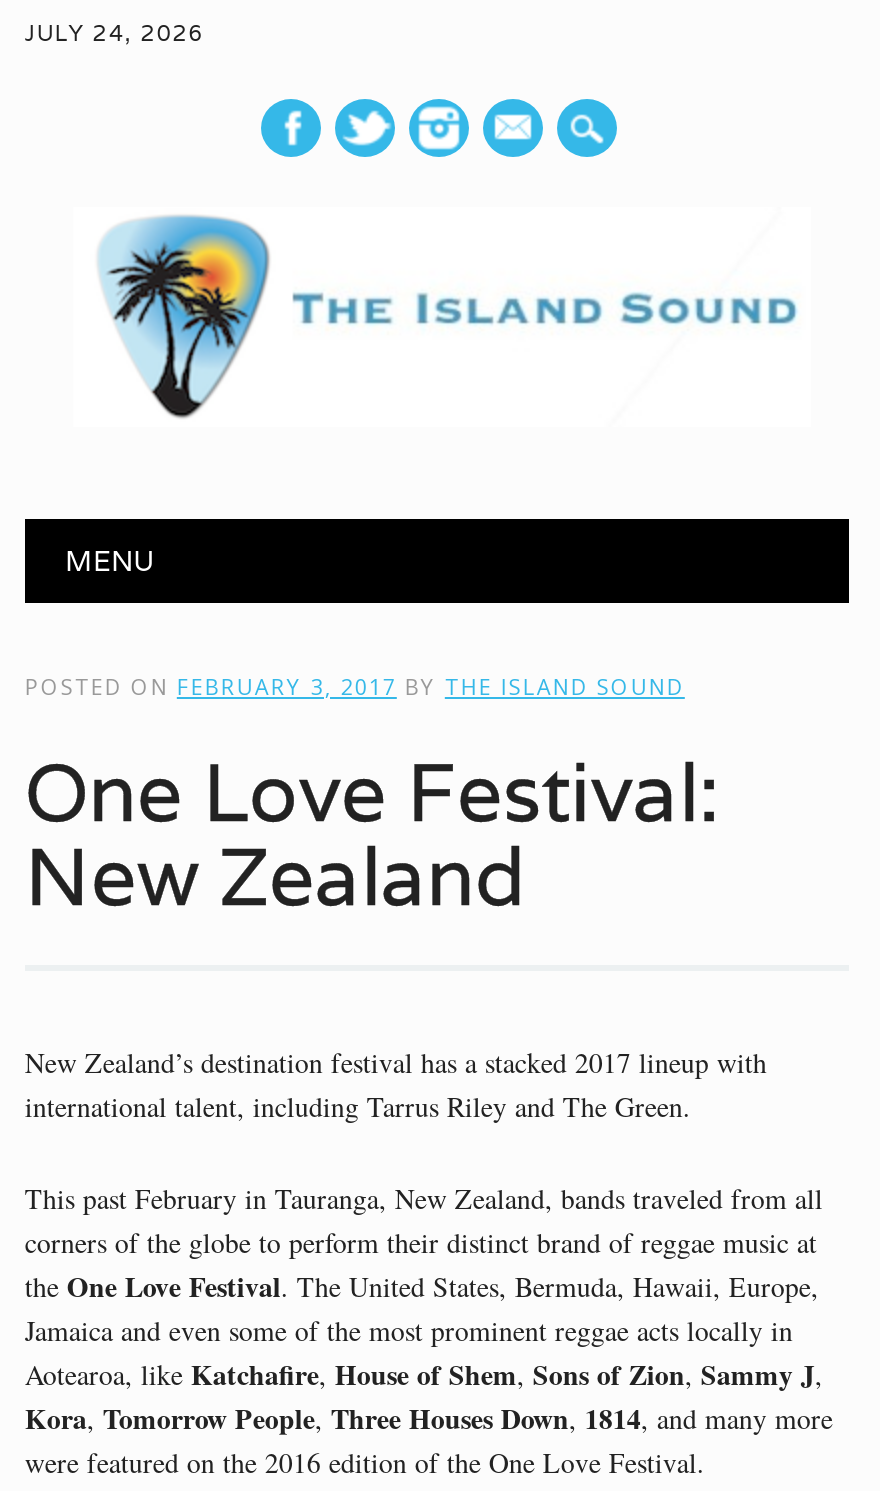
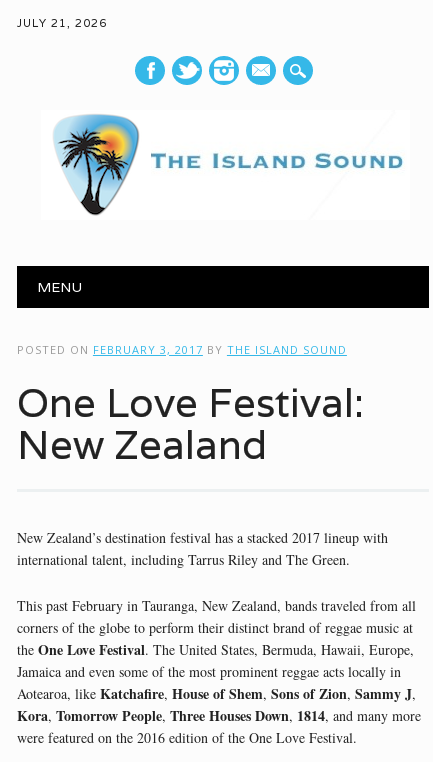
- JULY 24, 2026
+ JULY 21, 2026
